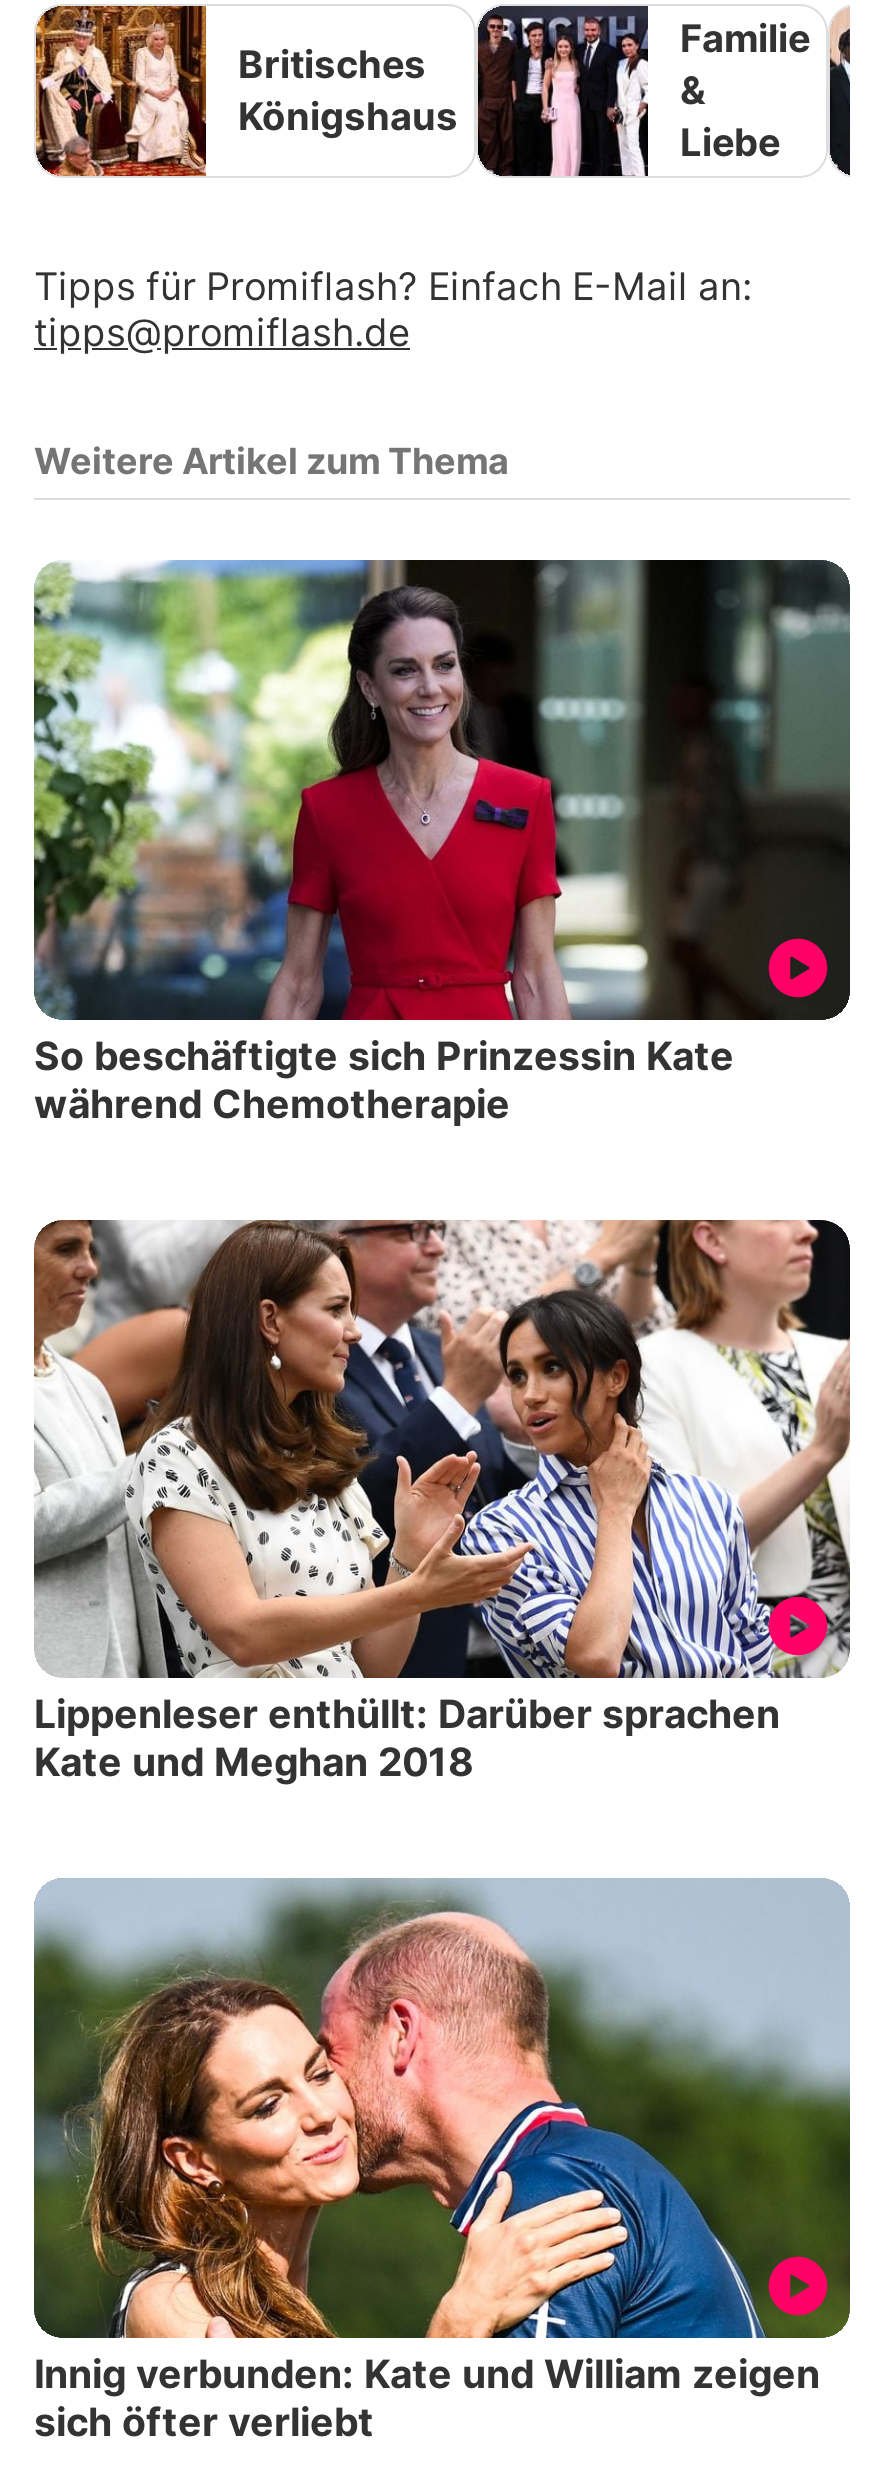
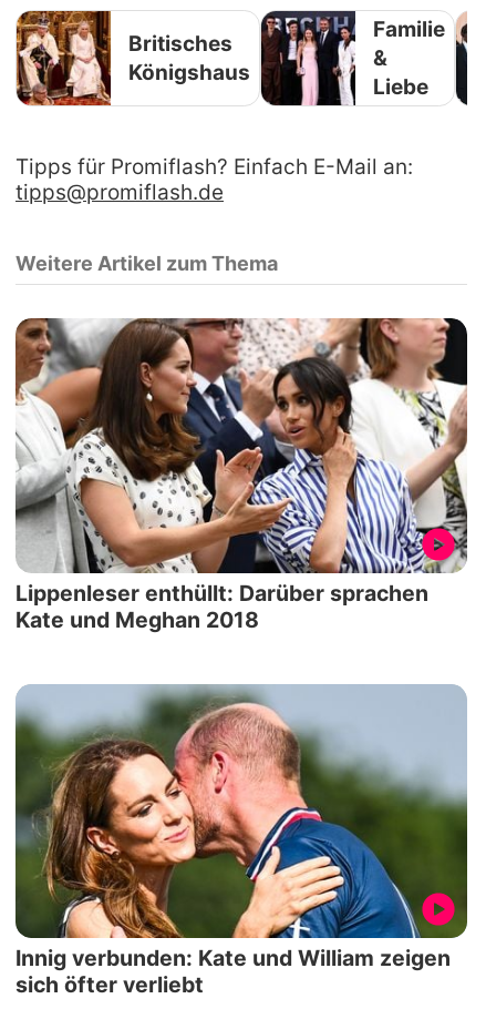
- [image]
- So beschäftigte sich Prinzessin Kate
- während Chemotherapie
